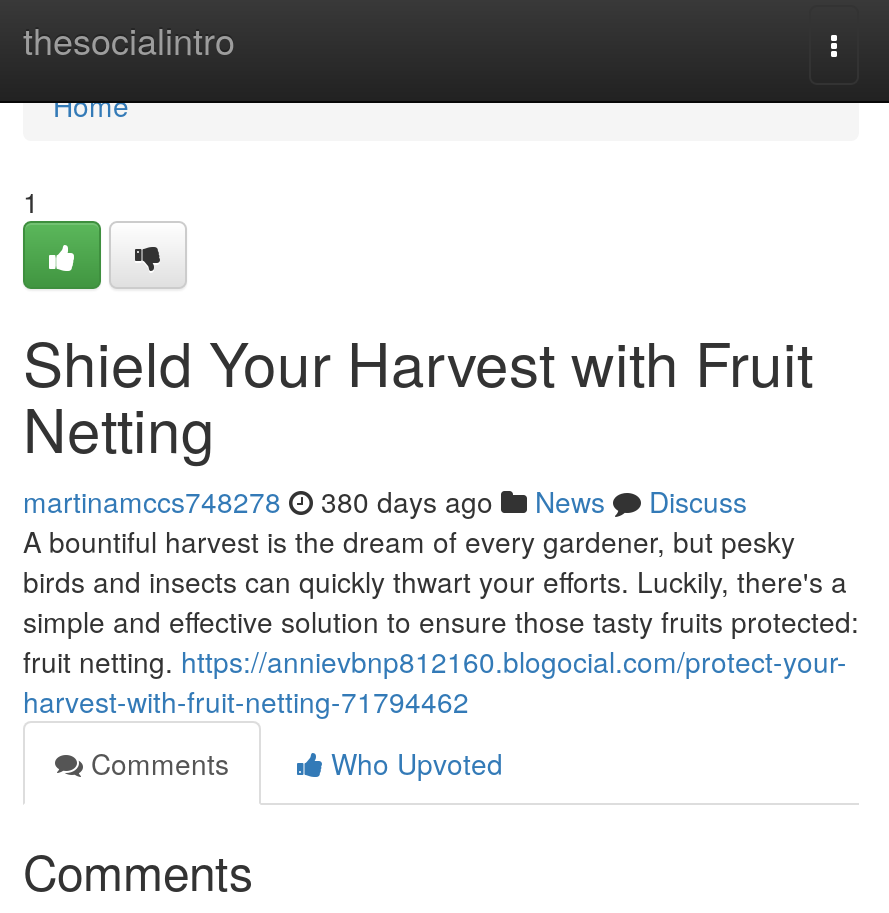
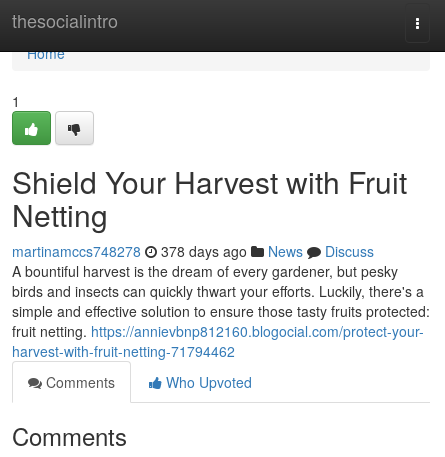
- martinamccs748278 380 days ago News Discuss
+ martinamccs748278 378 days ago News Discuss
